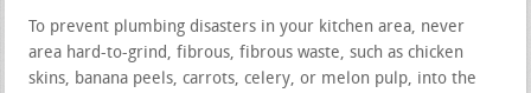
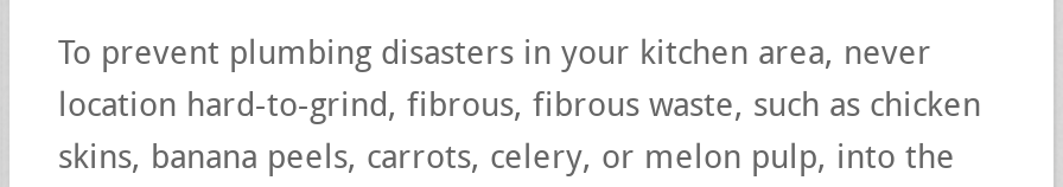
- area hard-to-grind, fibrous, fibrous waste, such as chicken
+ location hard-to-grind, fibrous, fibrous waste, such as chicken
